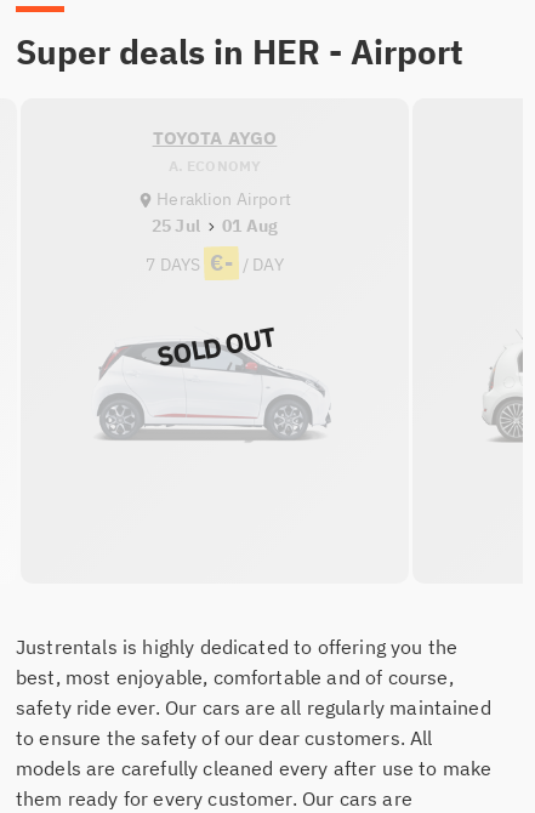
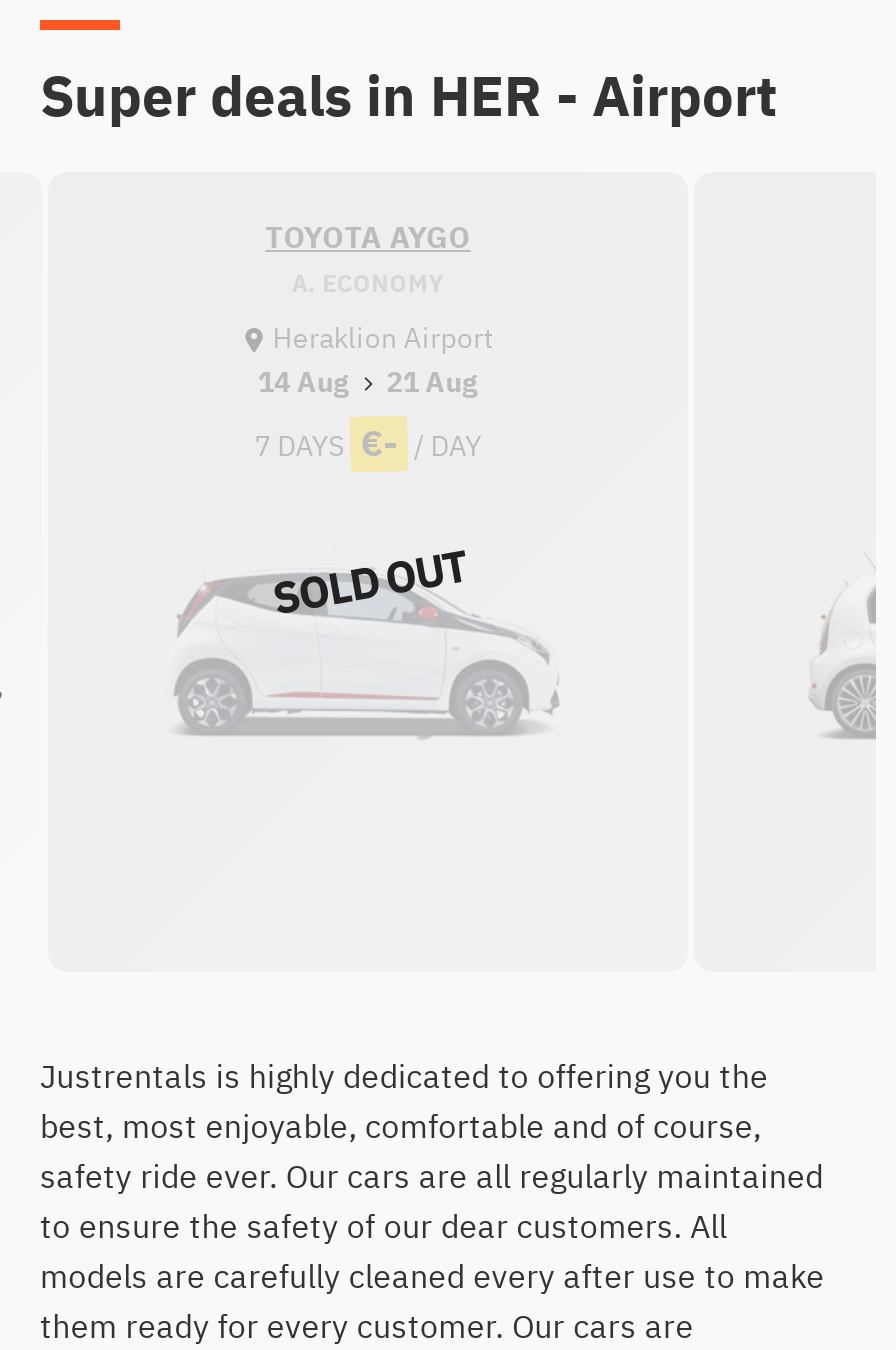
- 25 Jul
- 01 Aug
+ 14 Aug
+ 21 Aug
